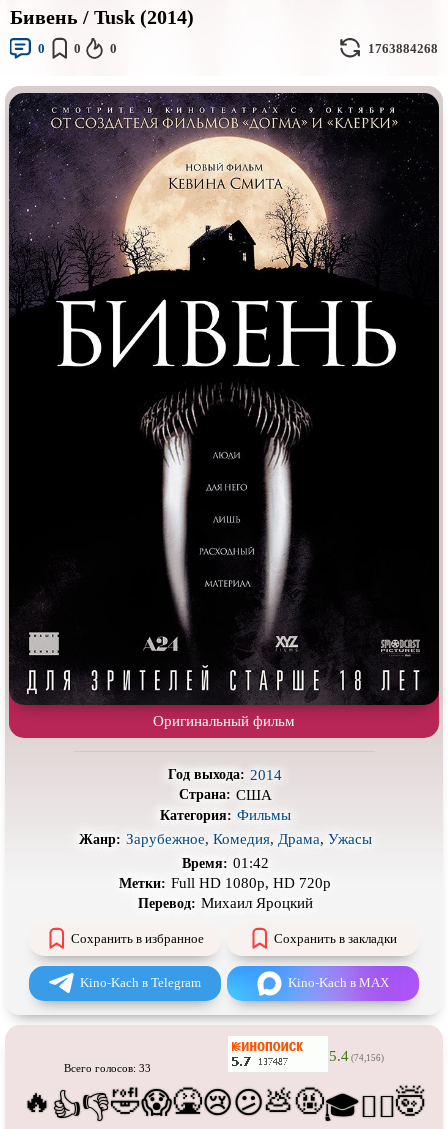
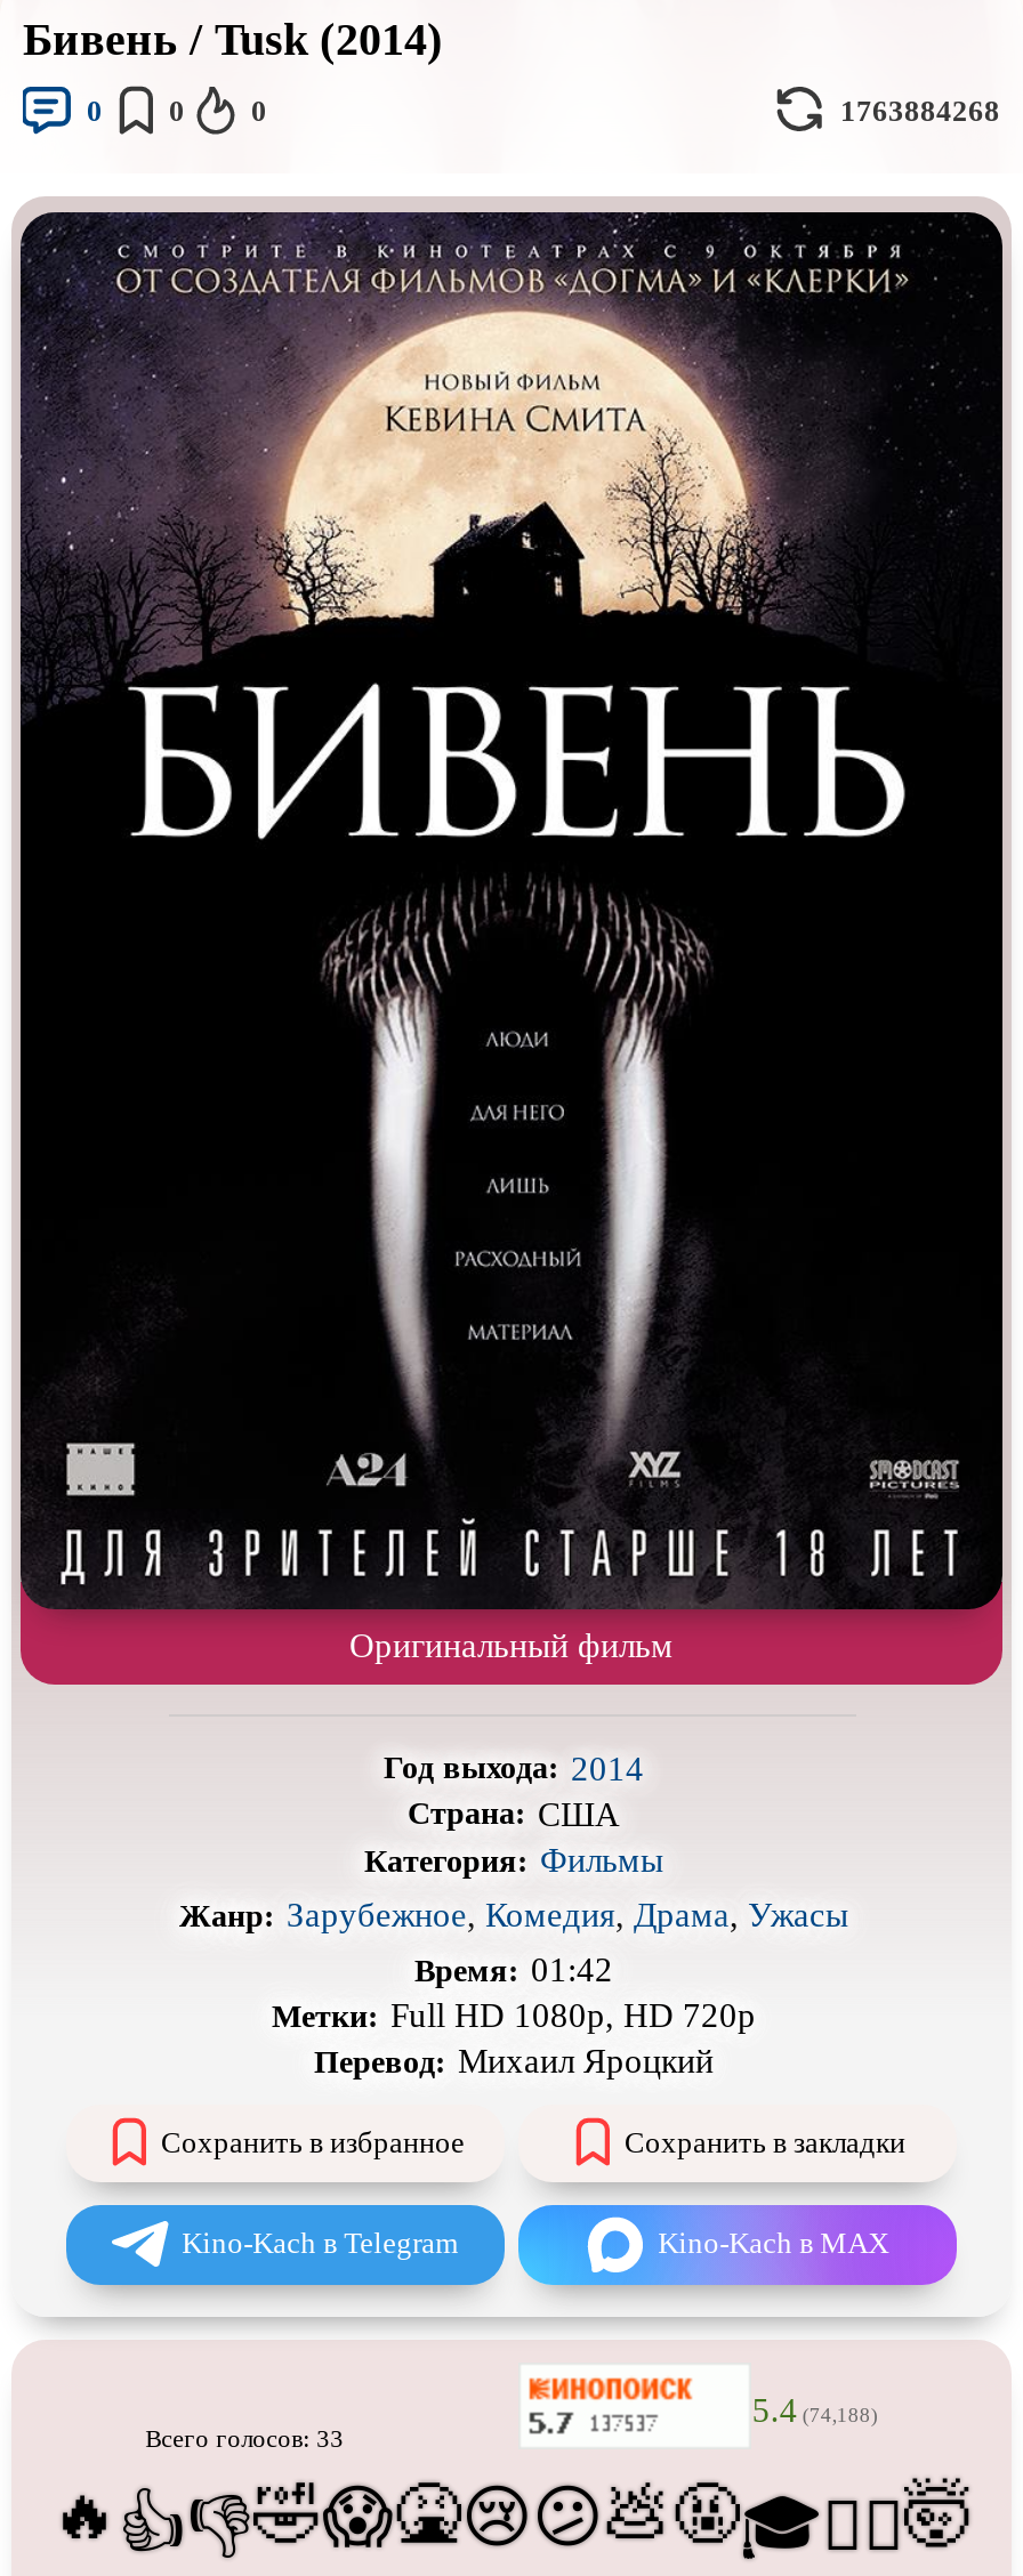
- 5.4 (74,156)
+ 5.4 (74,188)
